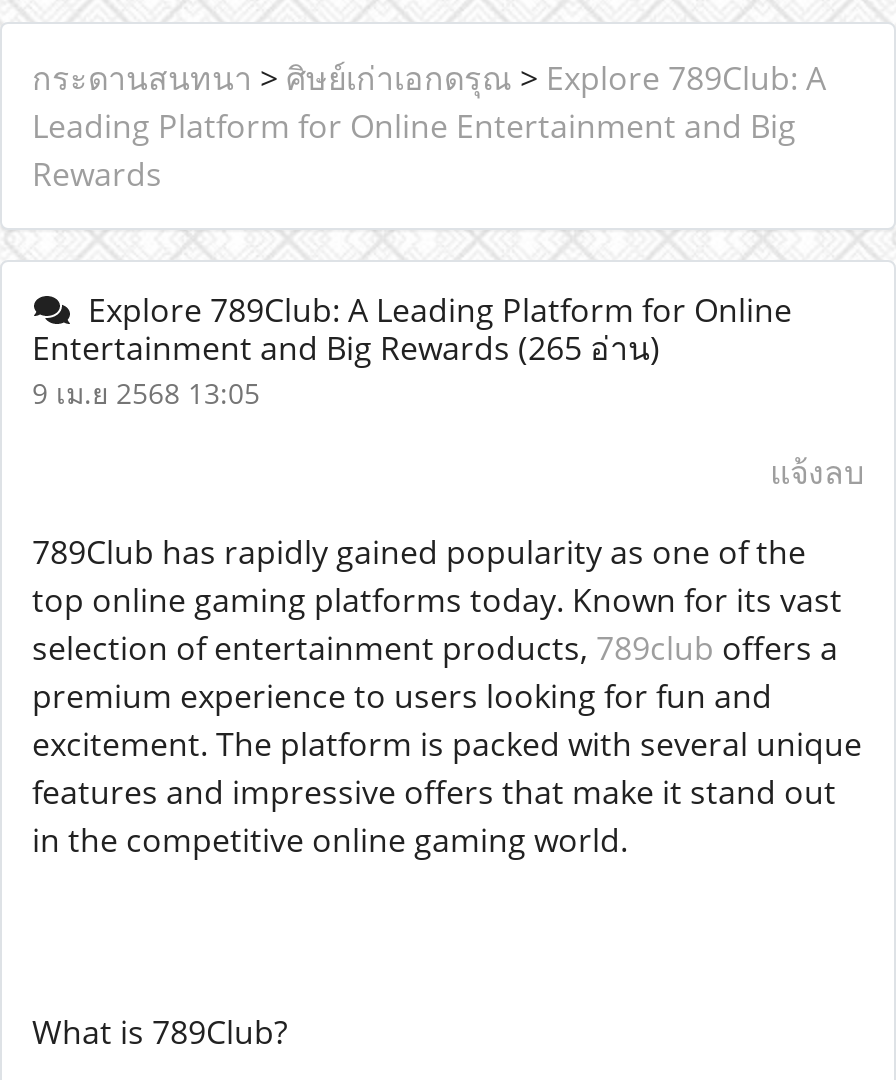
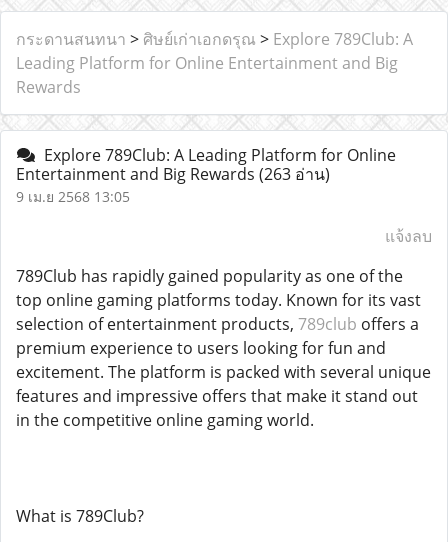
- Entertainment and Big Rewards (265 อ่าน)
+ Entertainment and Big Rewards (263 อ่าน)
